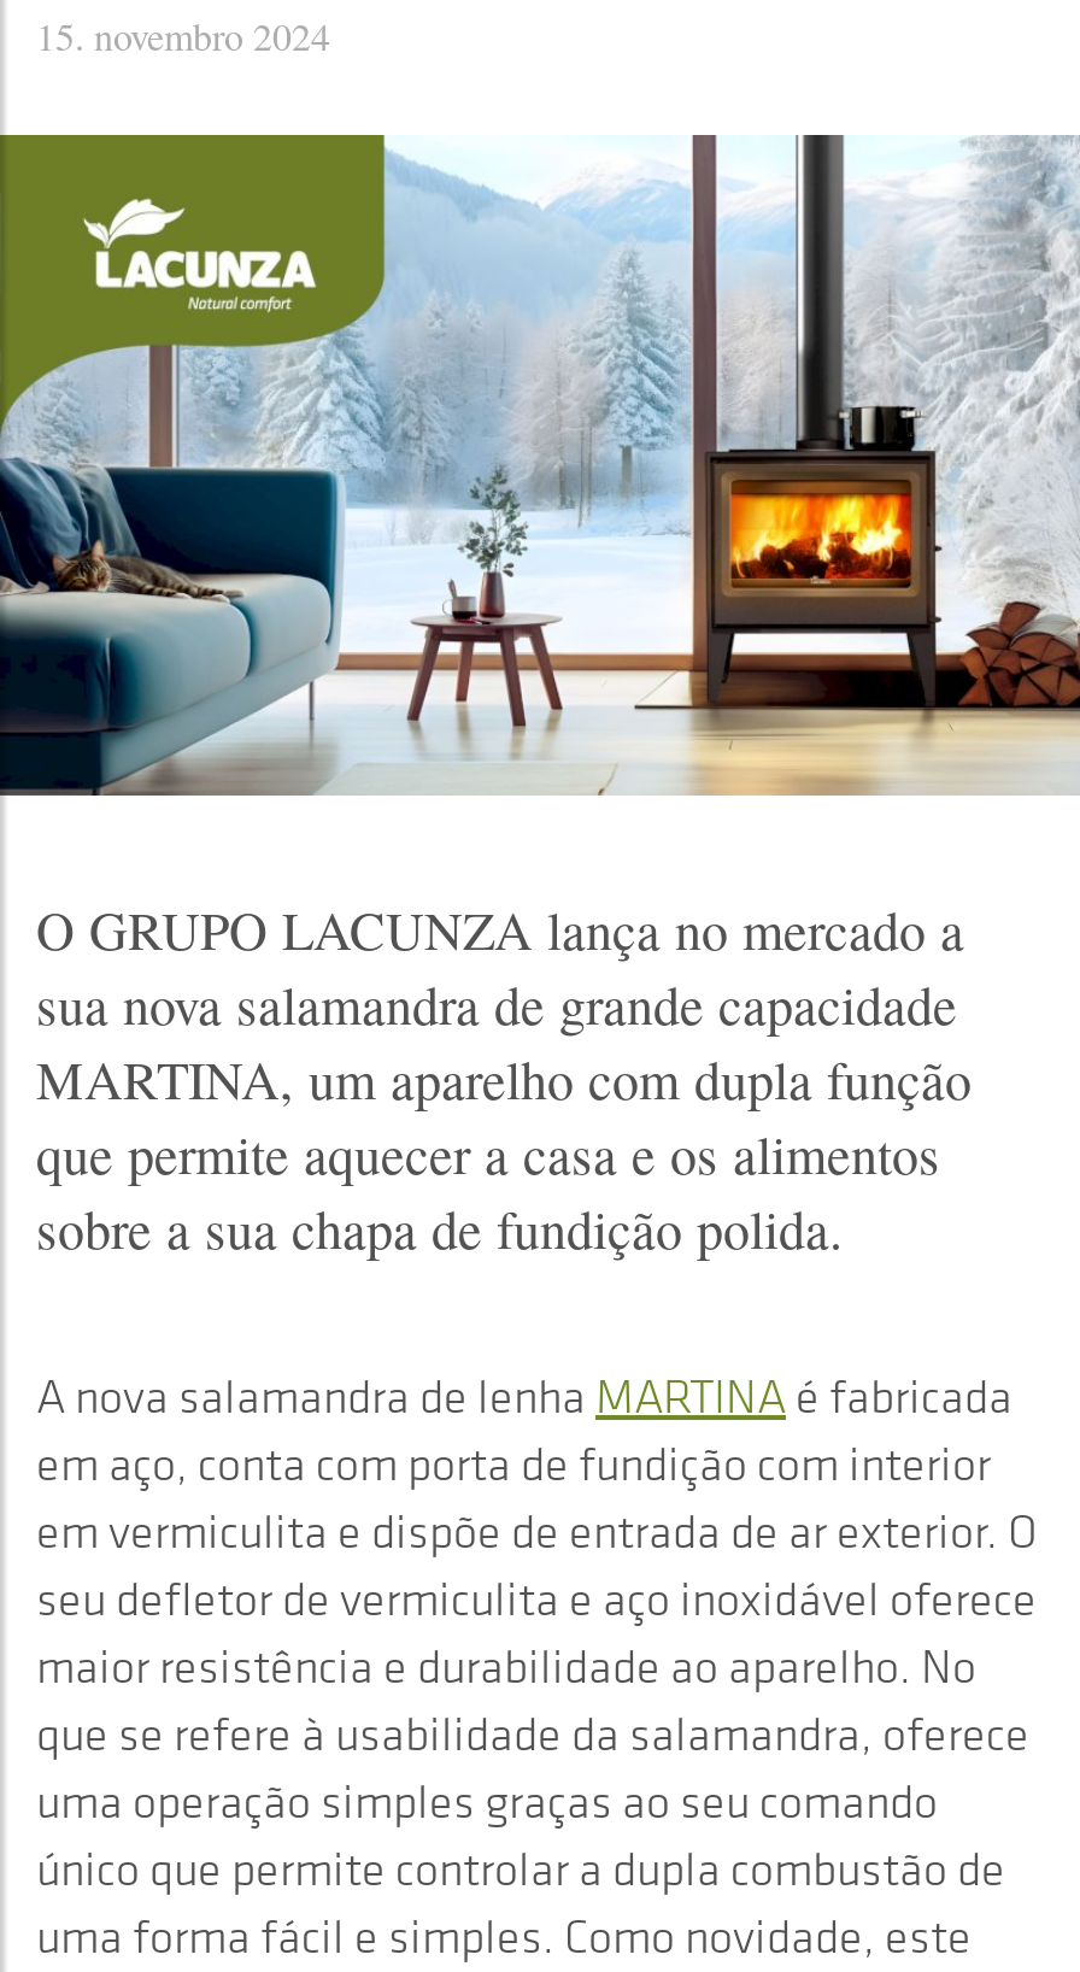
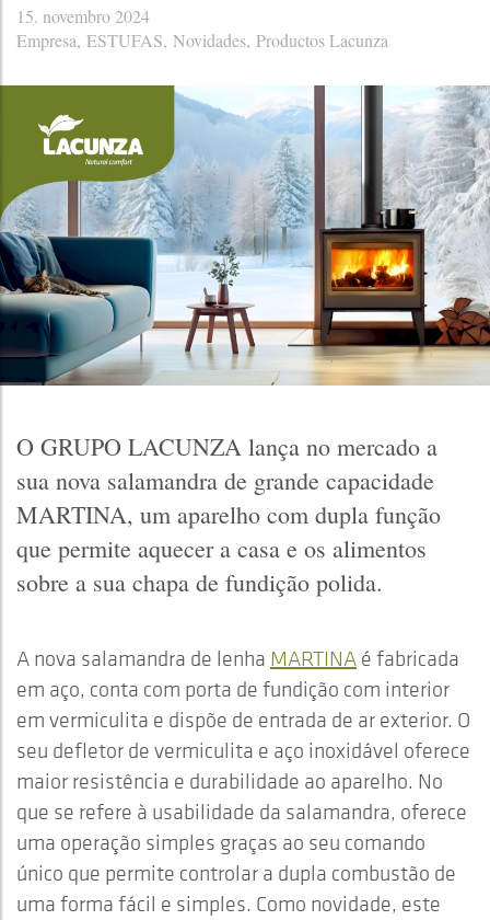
+ Empresa ESTUFAS Novidades Productos Lacunza
